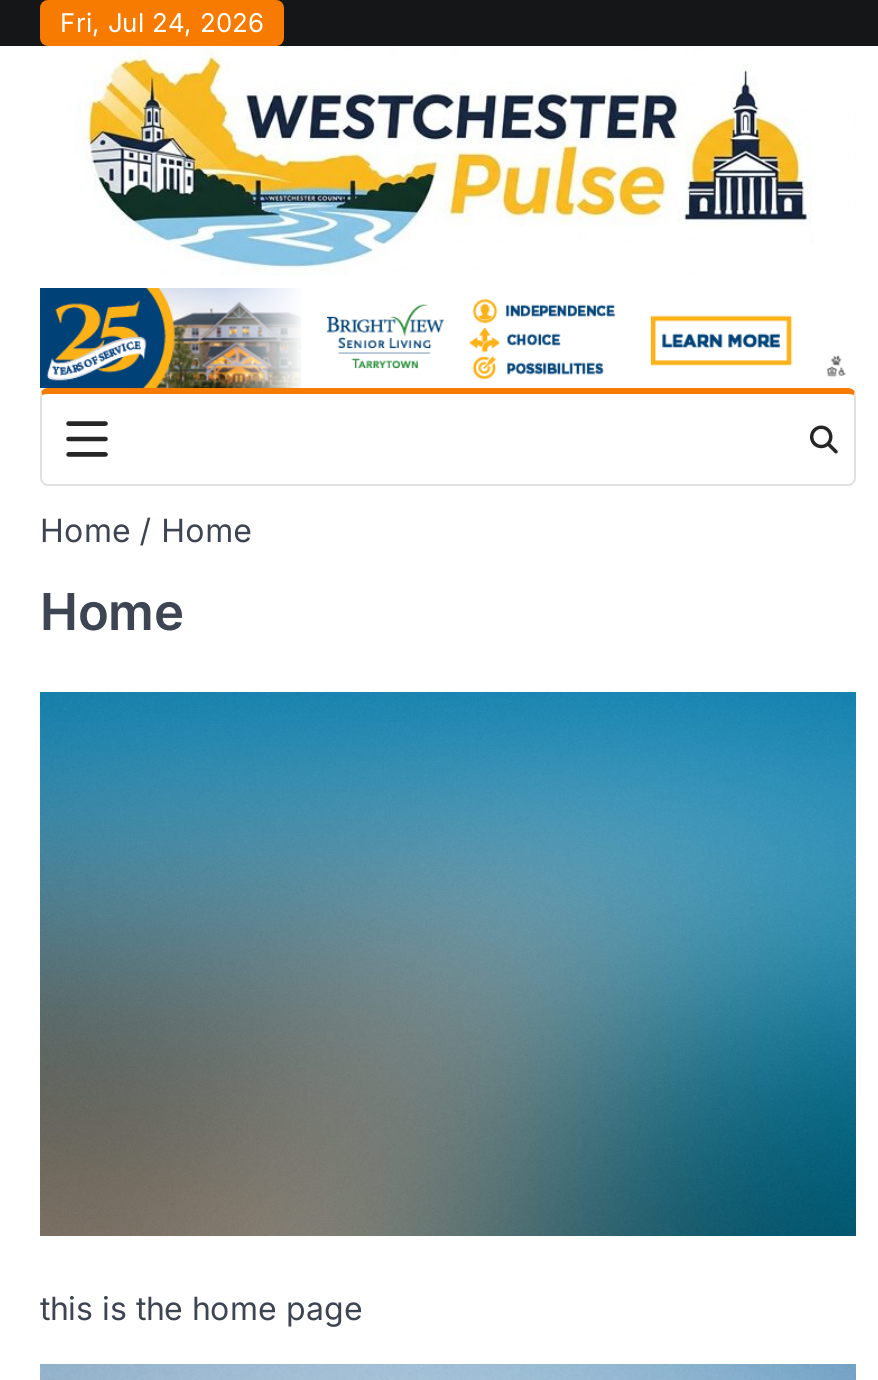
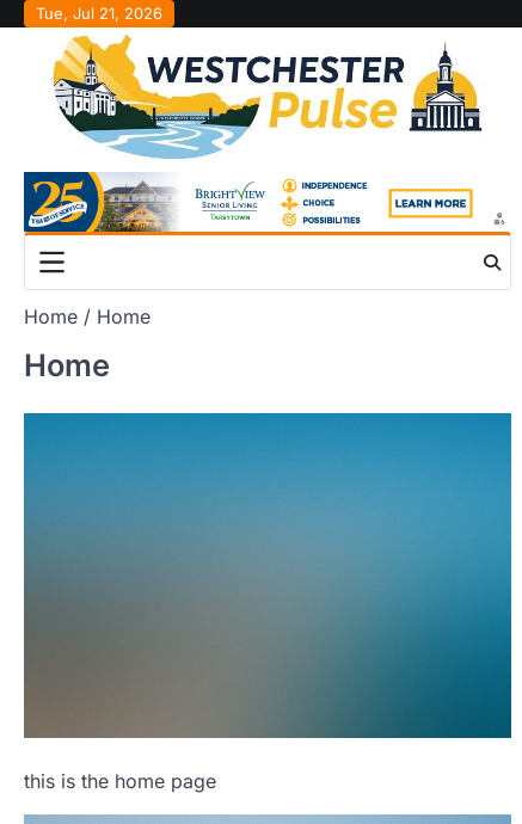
- Fri, Jul 24, 2026
+ Tue, Jul 21, 2026
